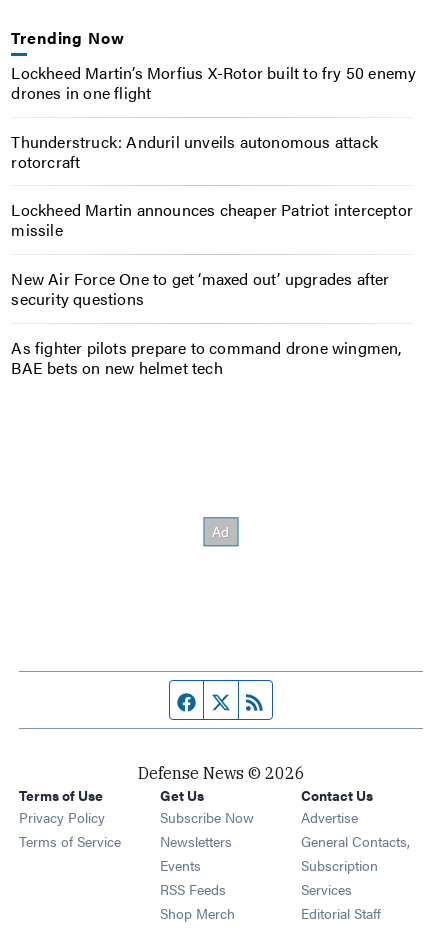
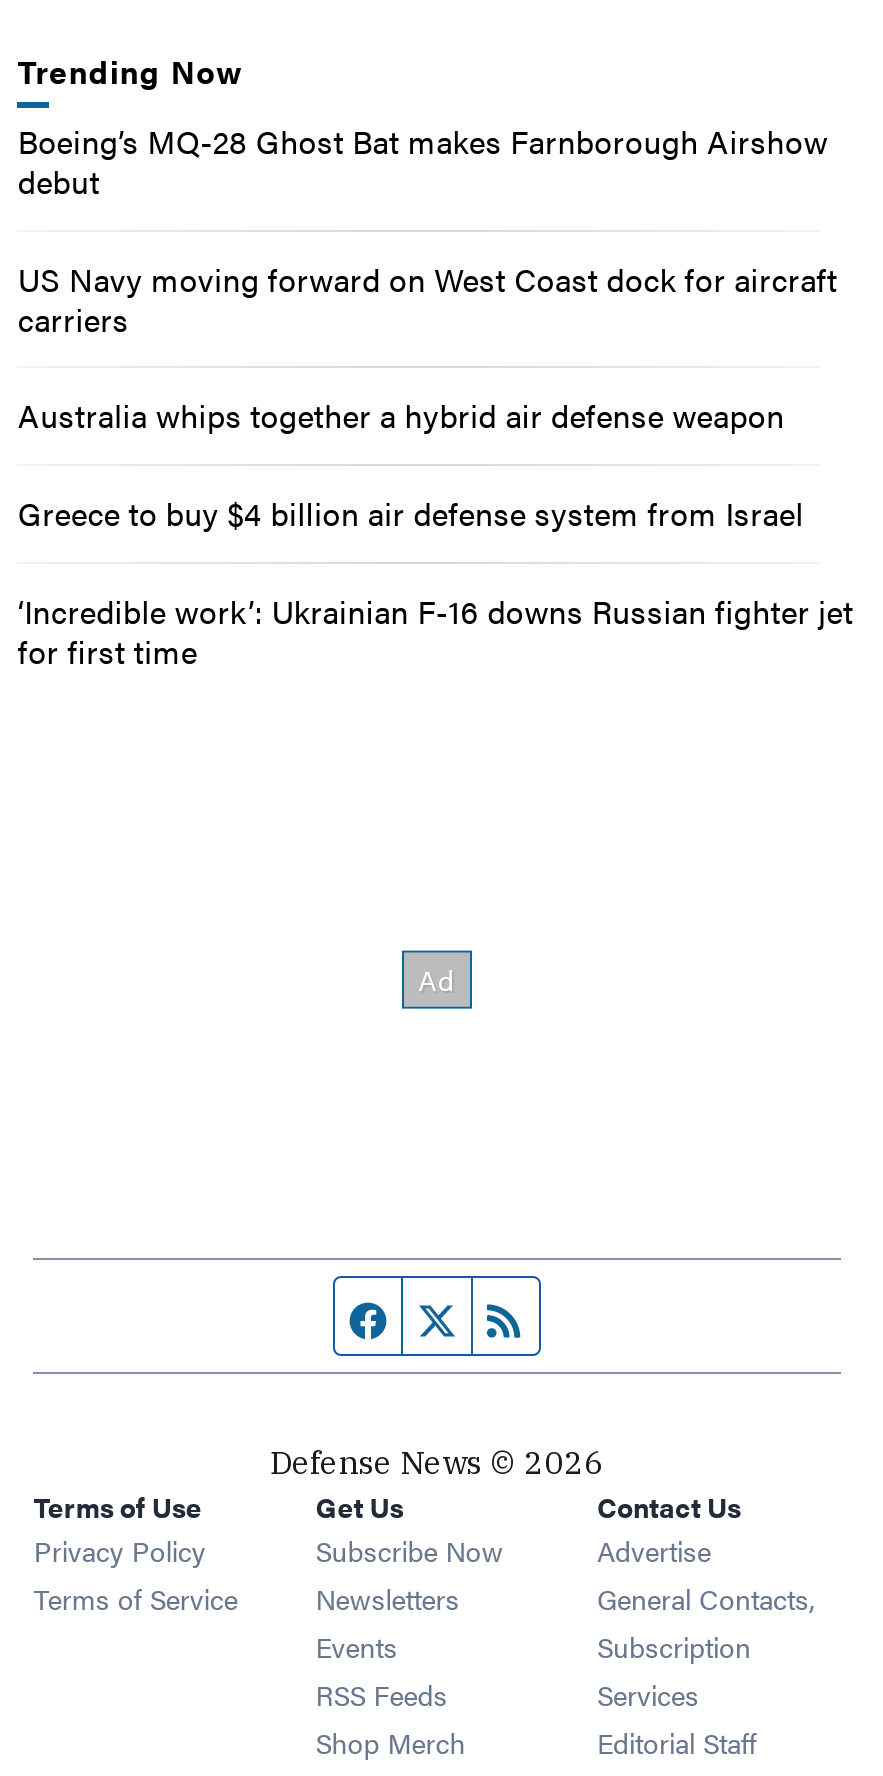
- Lockheed Martin’s Morfius X-Rotor built to fry 50 enemy
- drones in one flight
+ Boeing’s MQ-28 Ghost Bat makes Farnborough Airshow
+ debut

- Thunderstruck: Anduril unveils autonomous attack
- rotorcraft
+ US Navy moving forward on West Coast dock for aircraft
+ carriers

- Lockheed Martin announces cheaper Patriot interceptor
- missile
+ Australia whips together a hybrid air defense weapon

- New Air Force One to get ‘maxed out’ upgrades after
- security questions
+ Greece to buy $4 billion air defense system from Israel

- As fighter pilots prepare to command drone wingmen,
- BAE bets on new helmet tech
+ ‘Incredible work’: Ukrainian F-16 downs Russian fighter jet
+ for first time
